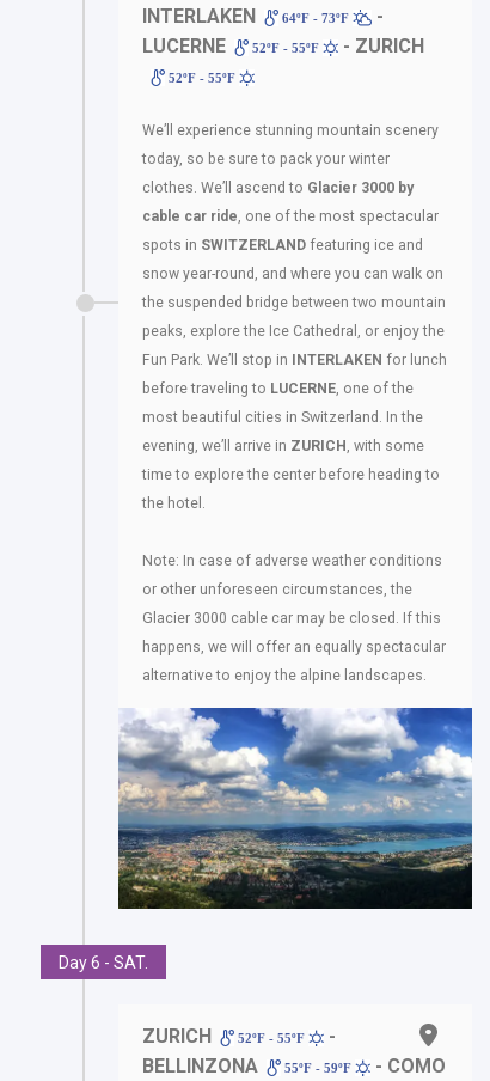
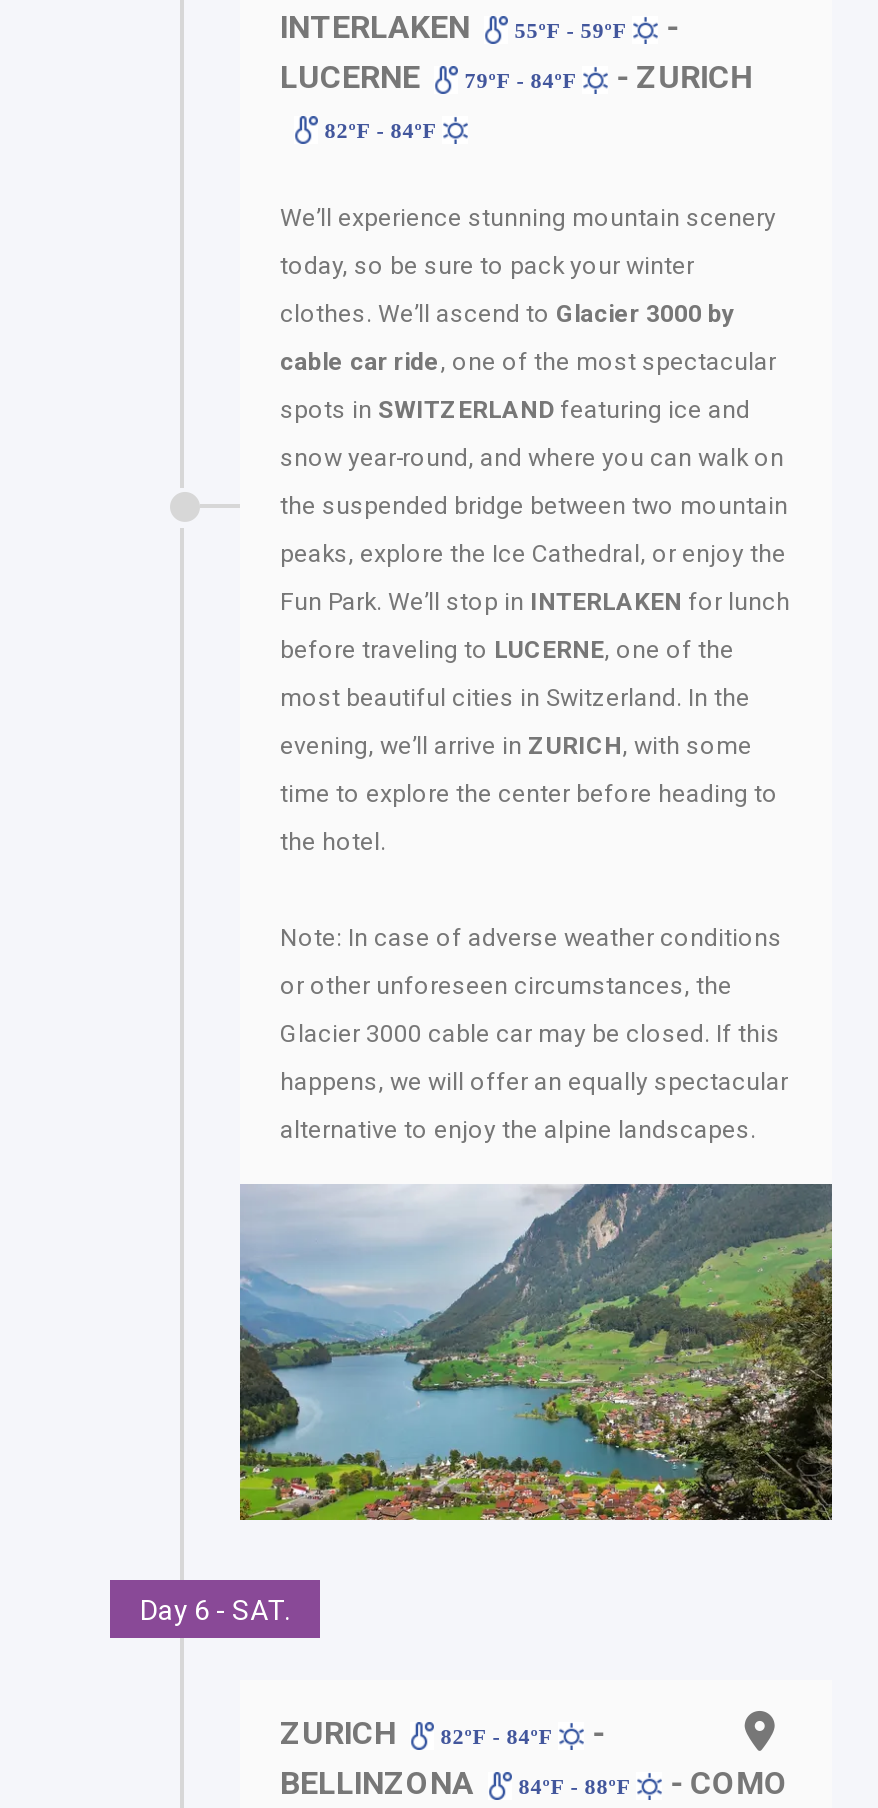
- 64ºF - 73ºF
+ 55ºF - 59ºF

- LUCERNE 52ºF - 55ºF - ZURICH
+ LUCERNE 79ºF - 84ºF - ZURICH

- 52ºF - 55ºF
+ 82ºF - 84ºF

- [image]
+ [image]

- 52ºF - 55ºF
+ 82ºF - 84ºF

- BELLINZONA 55ºF - 59ºF - COMO
+ BELLINZONA 84ºF - 88ºF - COMO
